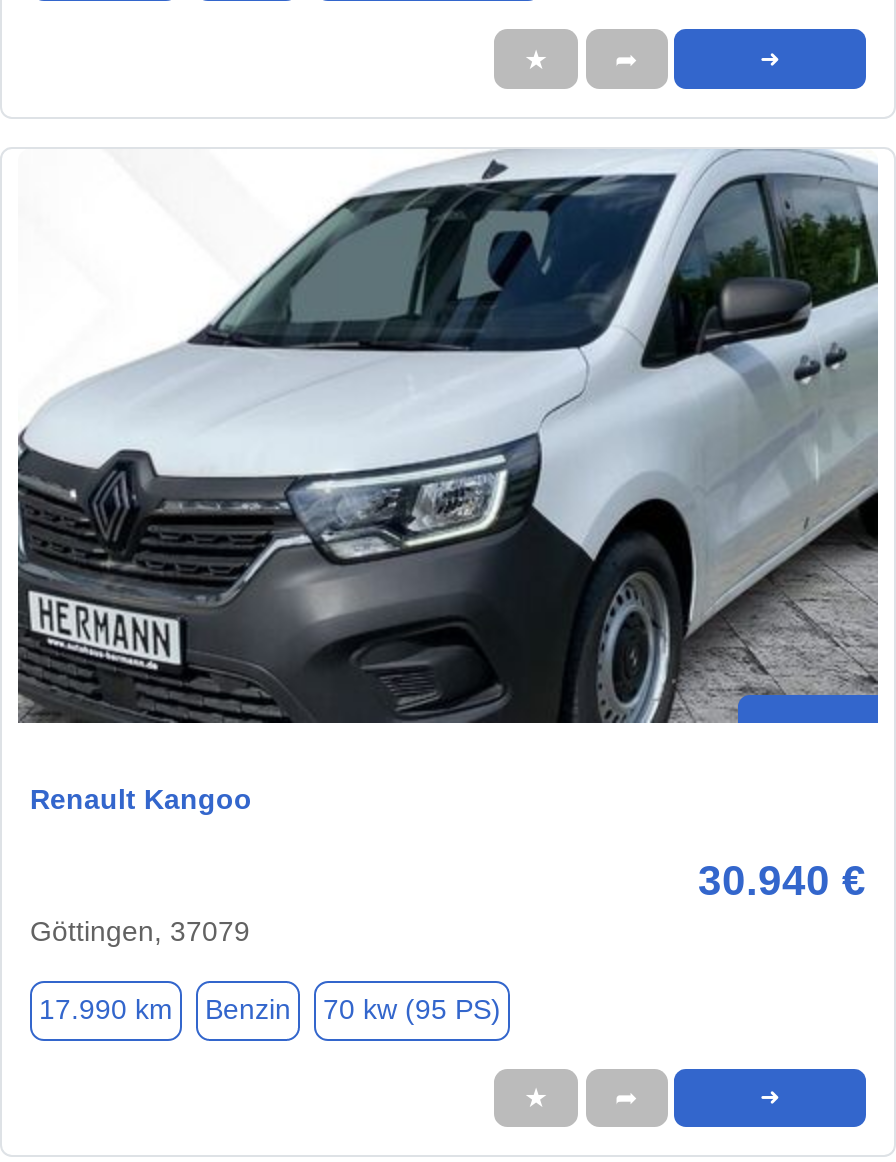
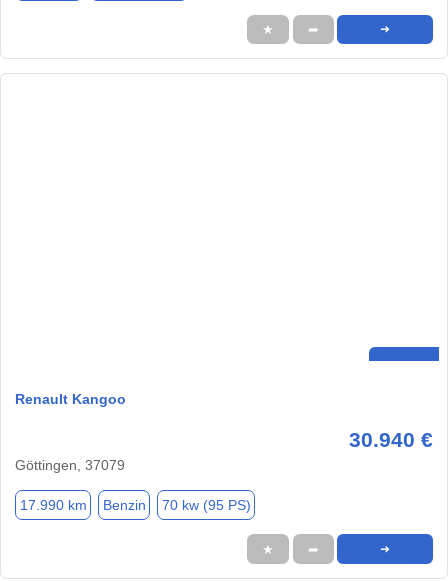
- [image]
